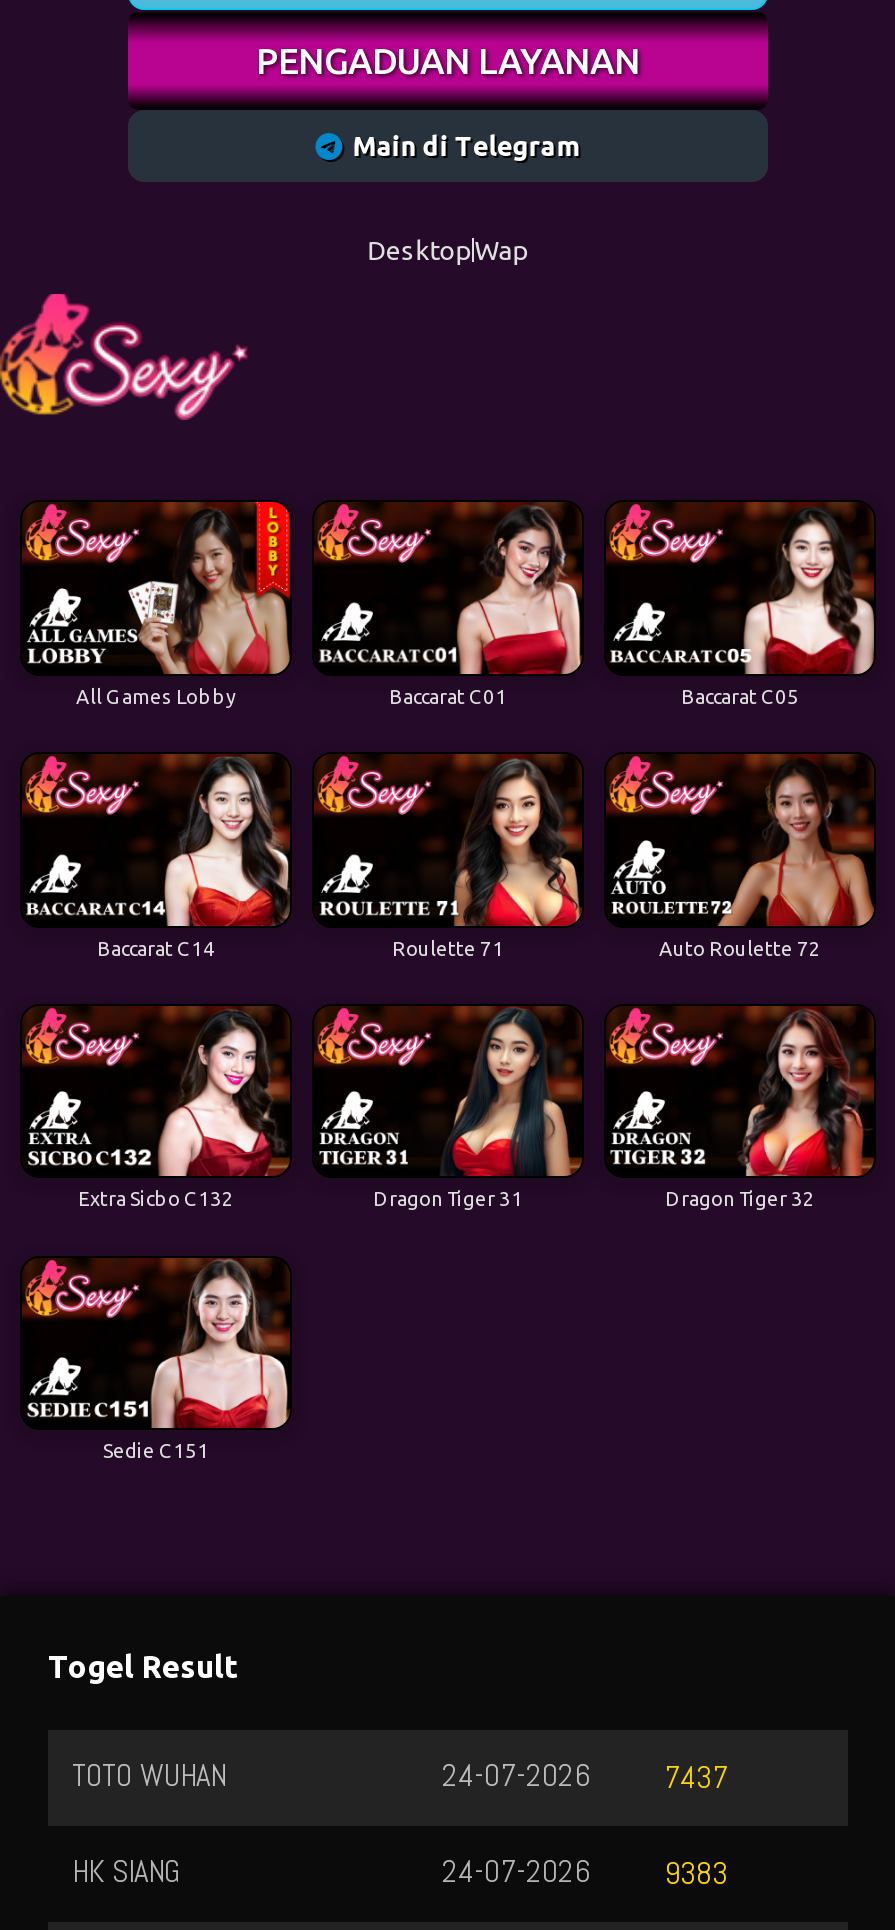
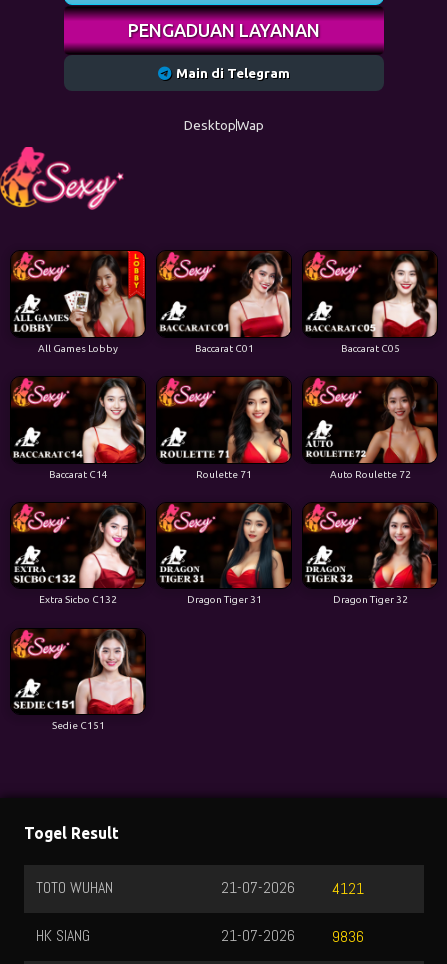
- 24-07-2026
+ 21-07-2026

- 7437
+ 4121

- 24-07-2026
+ 21-07-2026

- 9383
+ 9836
